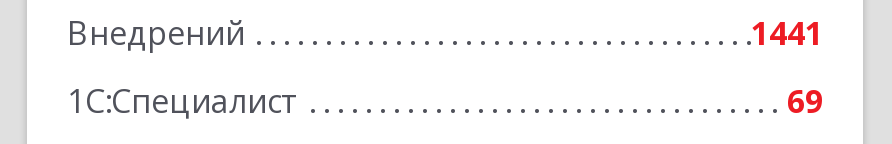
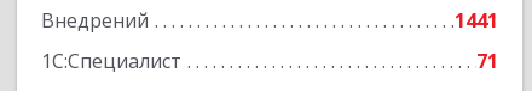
- 69
+ 71
